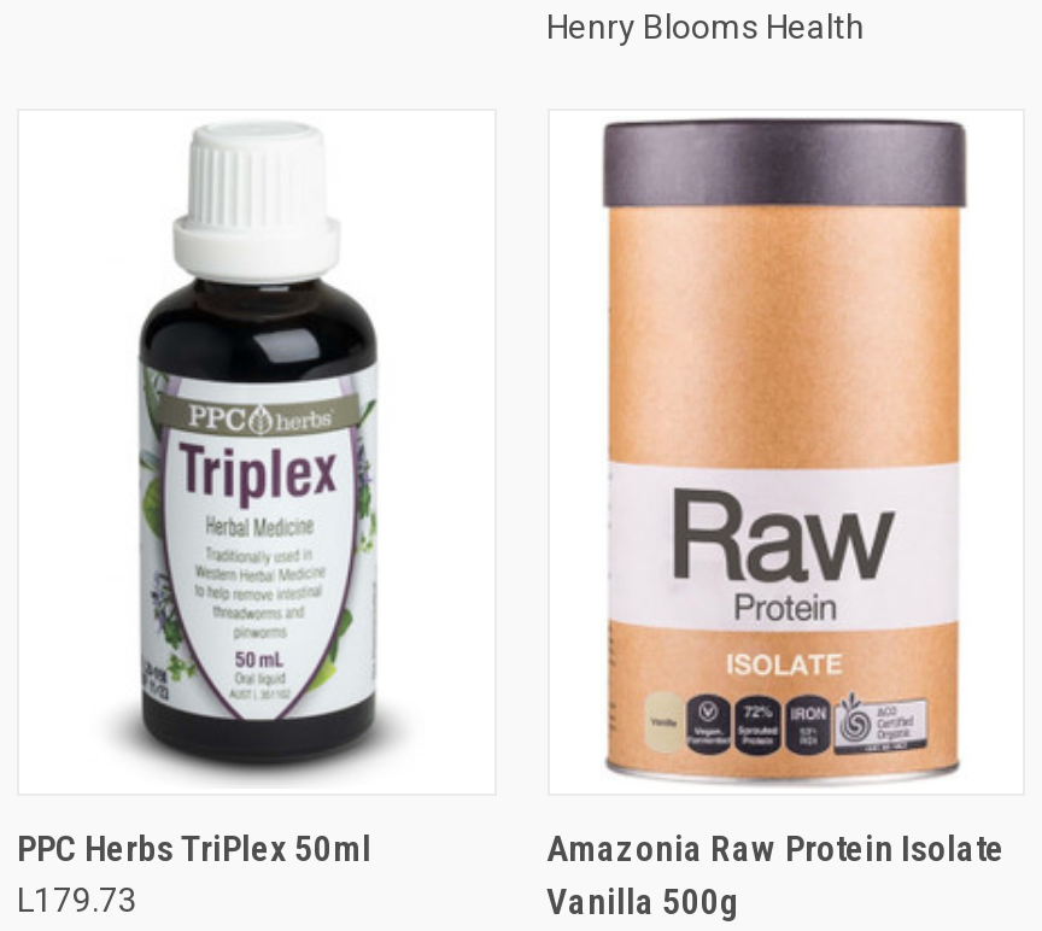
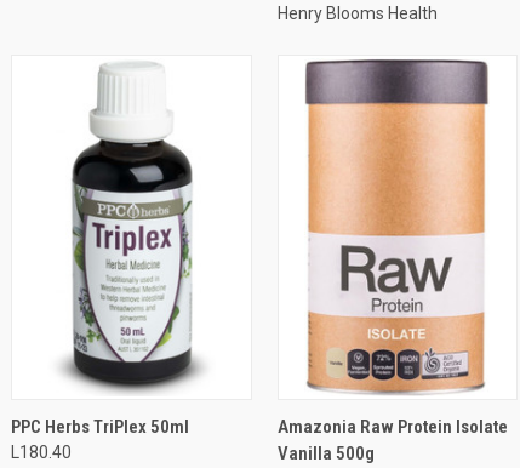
- L179.73
+ L180.40
